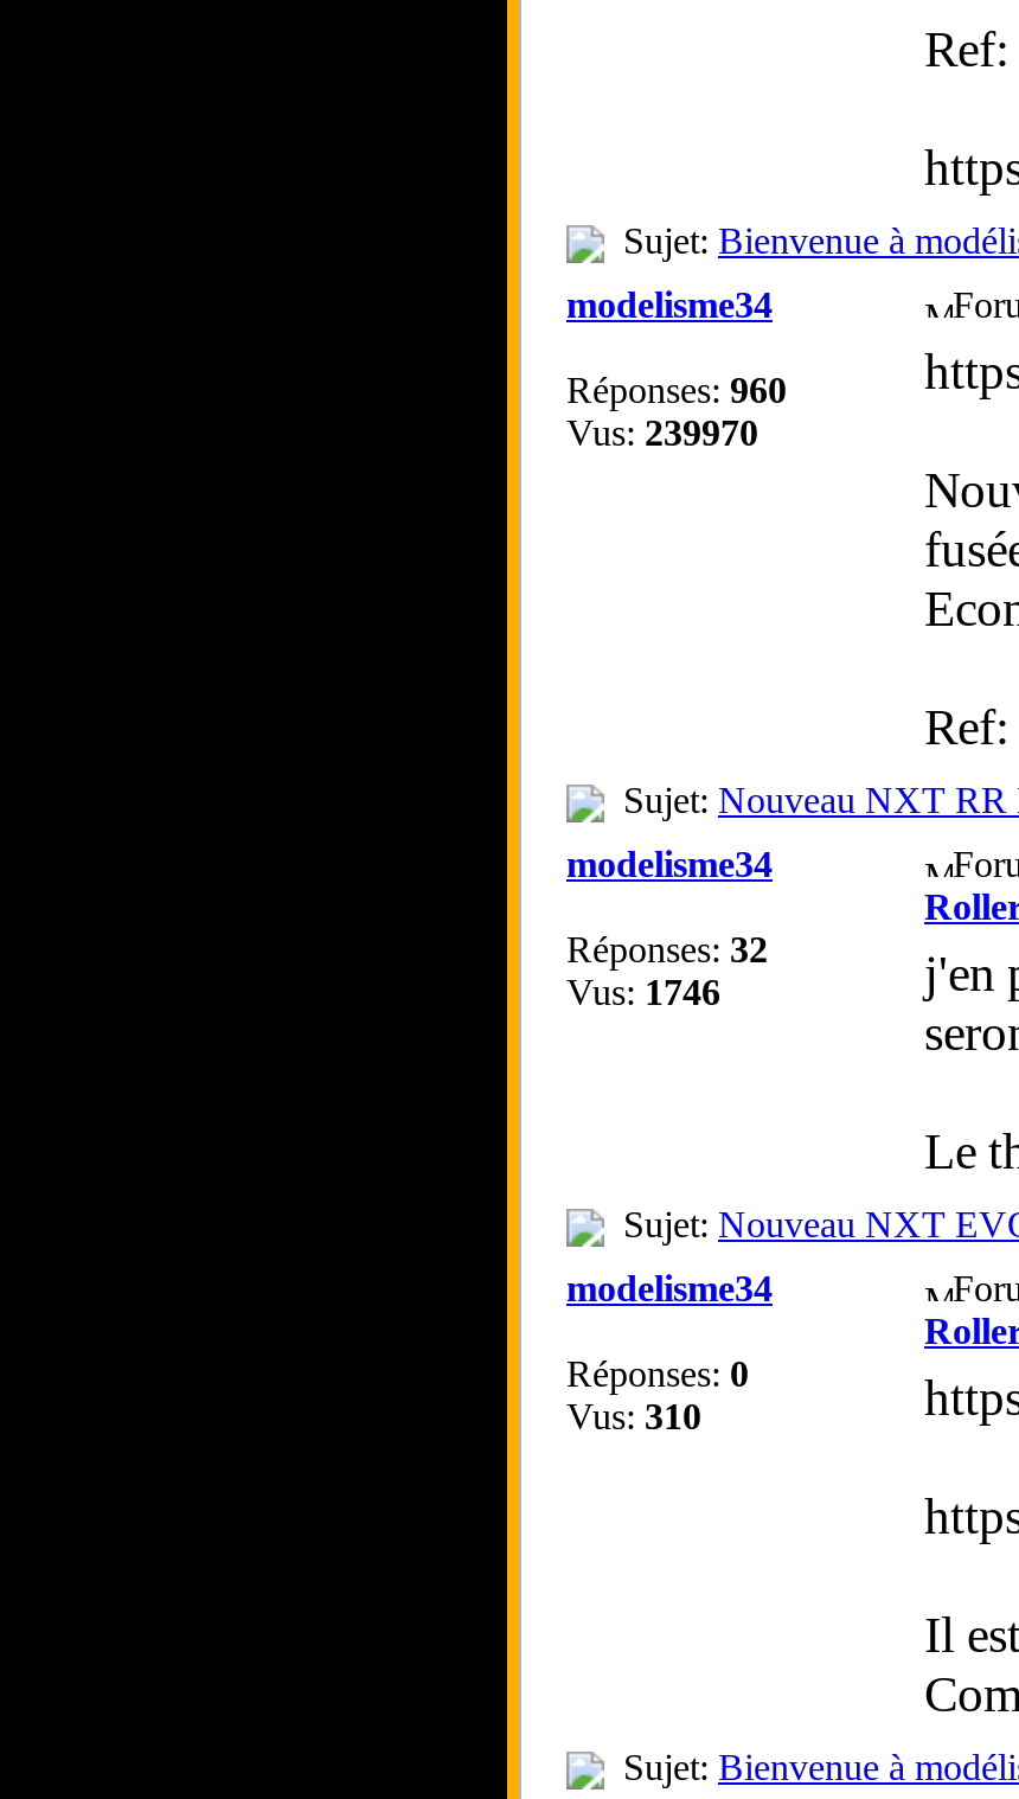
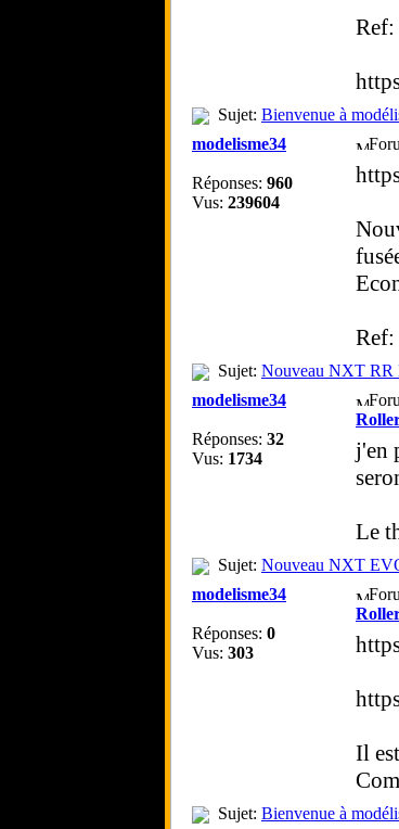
- Vus: 239970
+ Vus: 239604

- Vus: 1746
+ Vus: 1734

- Vus: 310
+ Vus: 303
